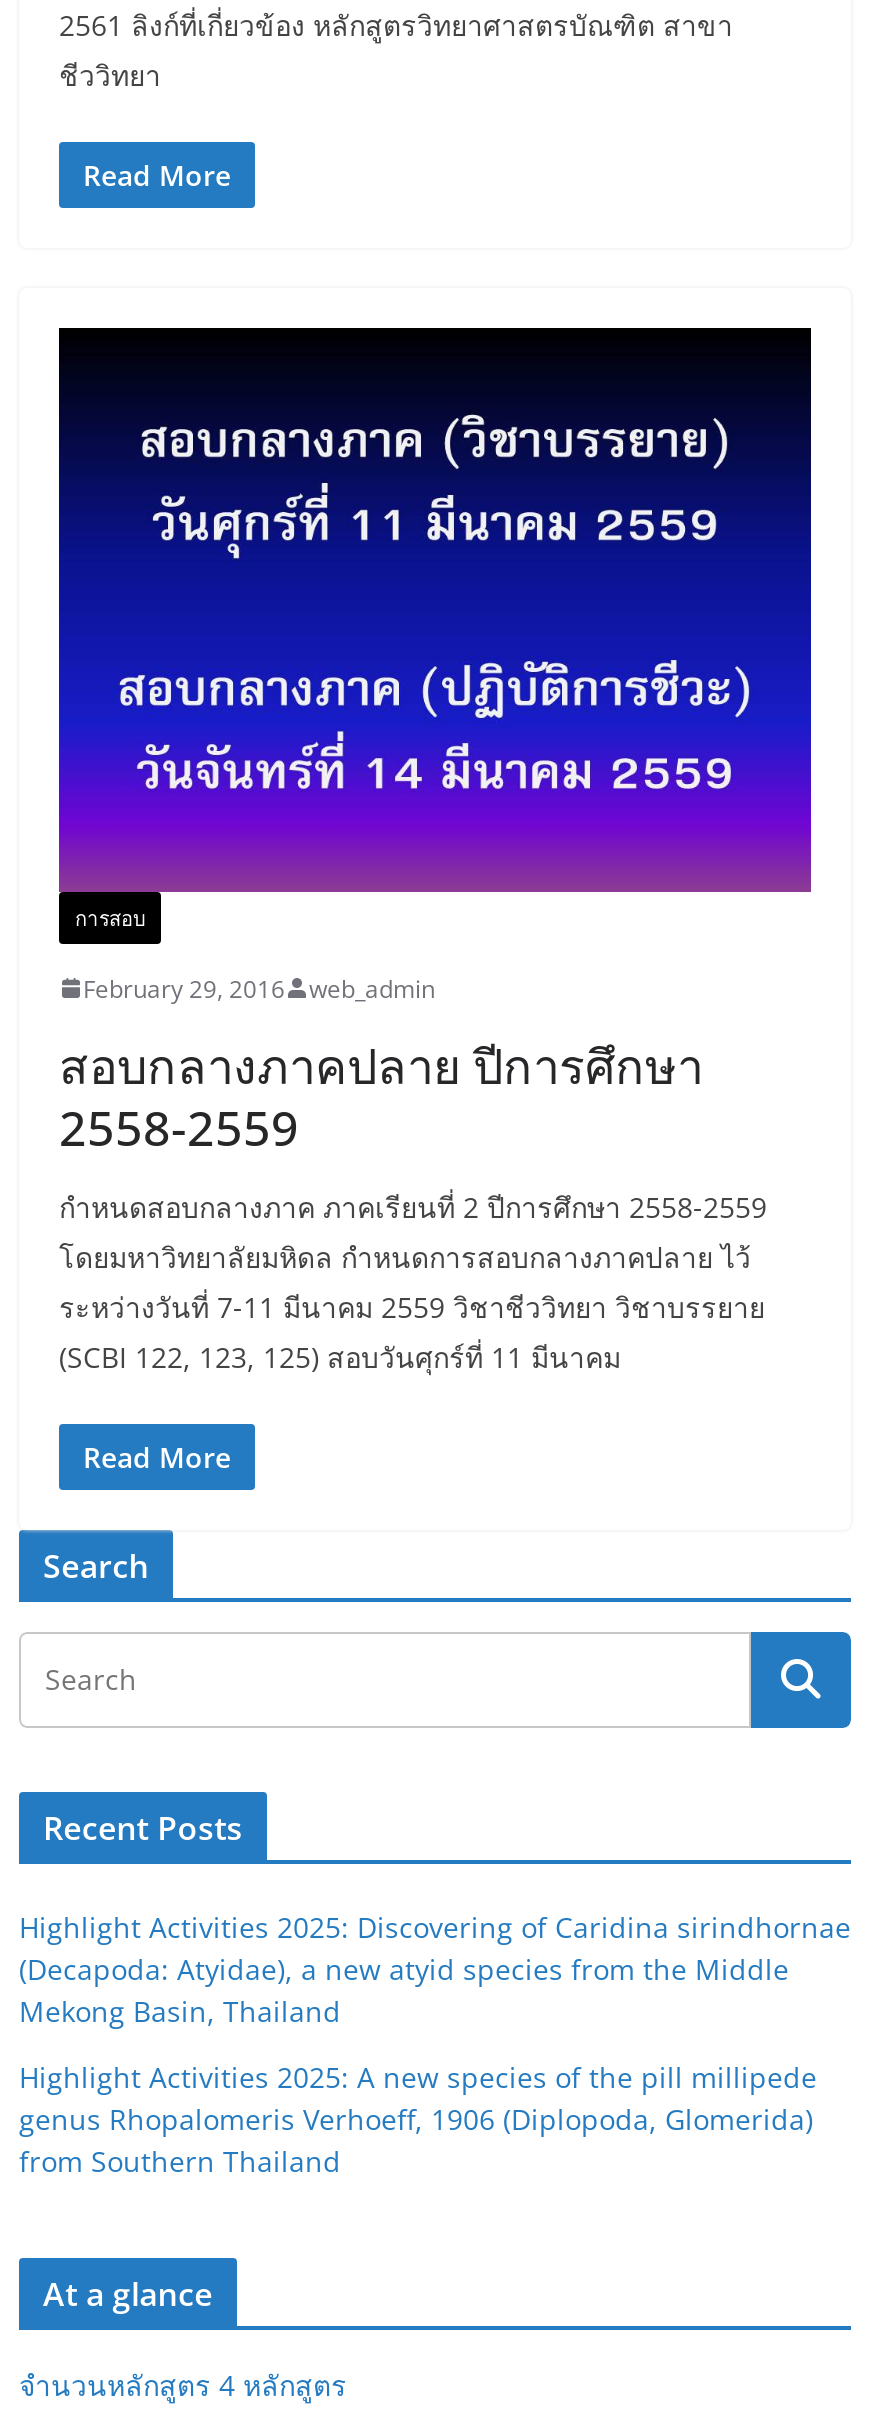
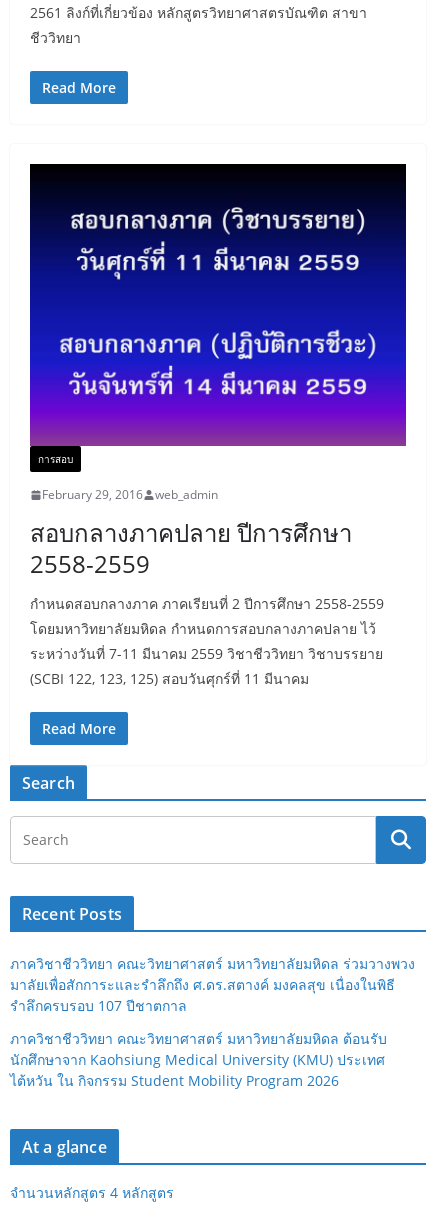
- Highlight Activities 2025: Discovering of Caridina sirindhornae
- (Decapoda: Atyidae), a new atyid species from the Middle
- Mekong Basin, Thailand
+ ภาควิชาชีววิทยา คณะวิทยาศาสตร์ มหาวิทยาลัยมหิดล ร่วมวางพวง
+ มาลัยเพื่อสักการะและรำลึกถึง ศ.ดร.สตางค์ มงคลสุข เนื่องในพิธี
+ รำลึกครบรอบ 107 ปีชาตกาล

- Highlight Activities 2025: A new species of the pill millipede
- genus Rhopalomeris Verhoeff, 1906 (Diplopoda, Glomerida)
- from Southern Thailand
+ ภาควิชาชีววิทยา คณะวิทยาศาสตร์ มหาวิทยาลัยมหิดล ต้อนรับ
+ นักศึกษาจาก Kaohsiung Medical University (KMU) ประเทศ
+ ไต้หวัน ใน กิจกรรม Student Mobility Program 2026
